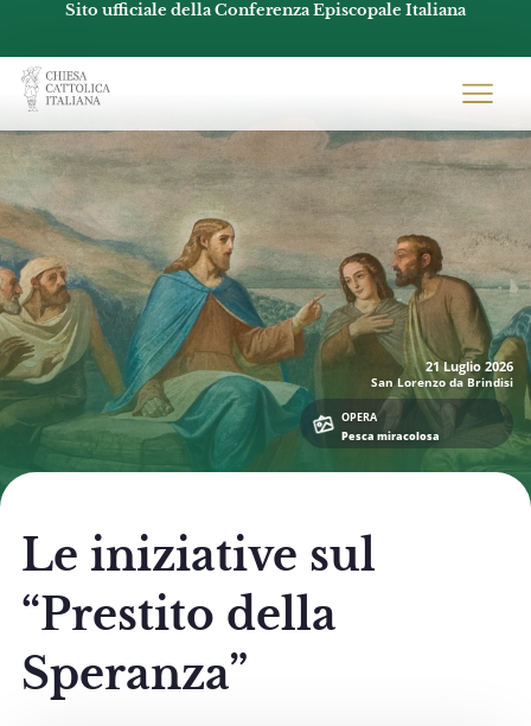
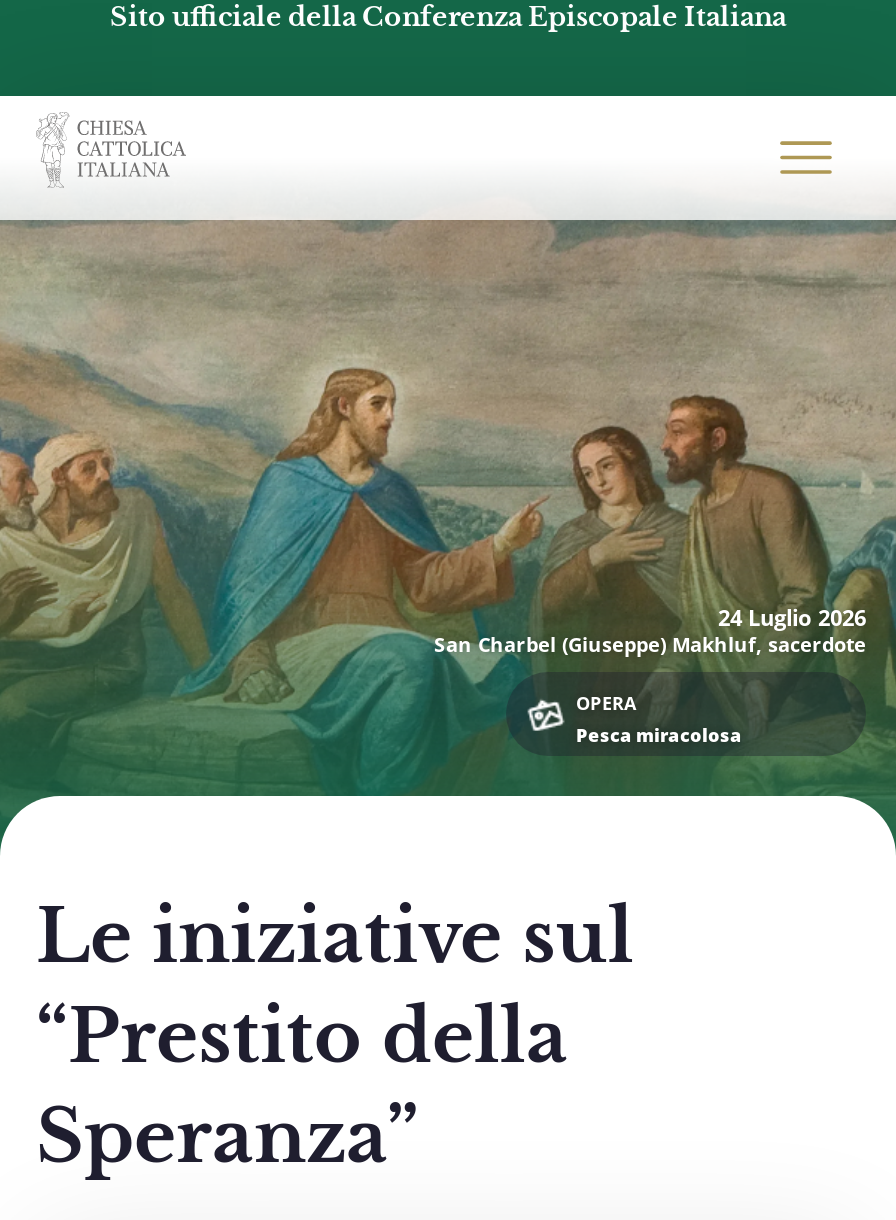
- 21 Luglio 2026
- San Lorenzo da Brindisi
+ 24 Luglio 2026
+ San Charbel (Giuseppe) Makhluf, sacerdote
